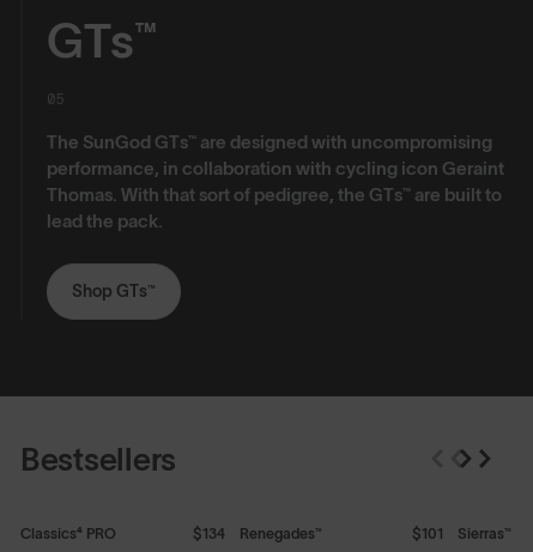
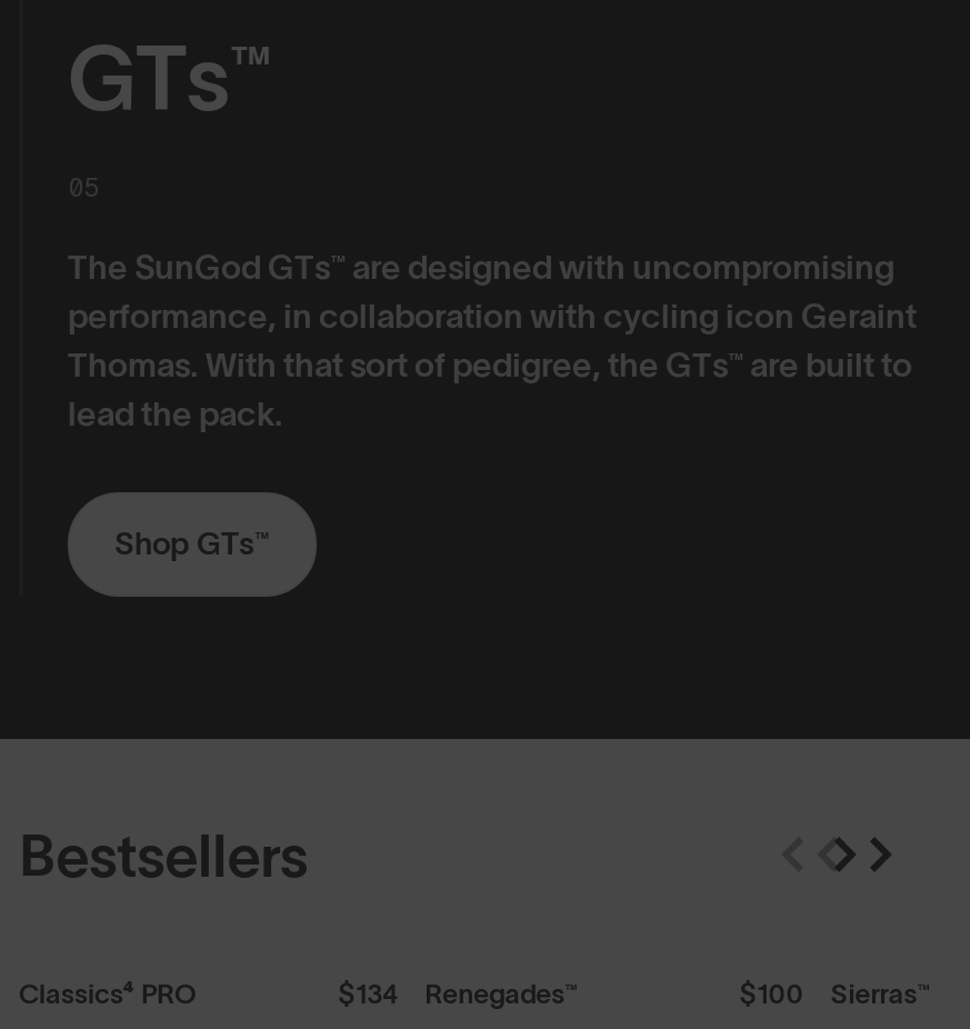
- $101
+ $100
